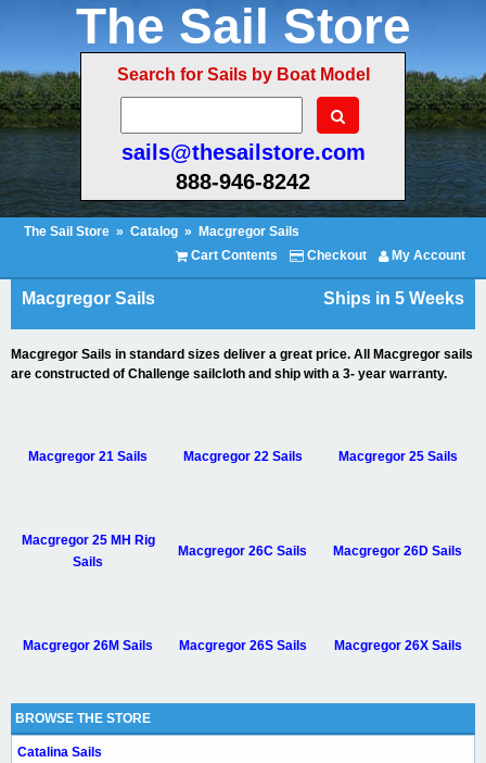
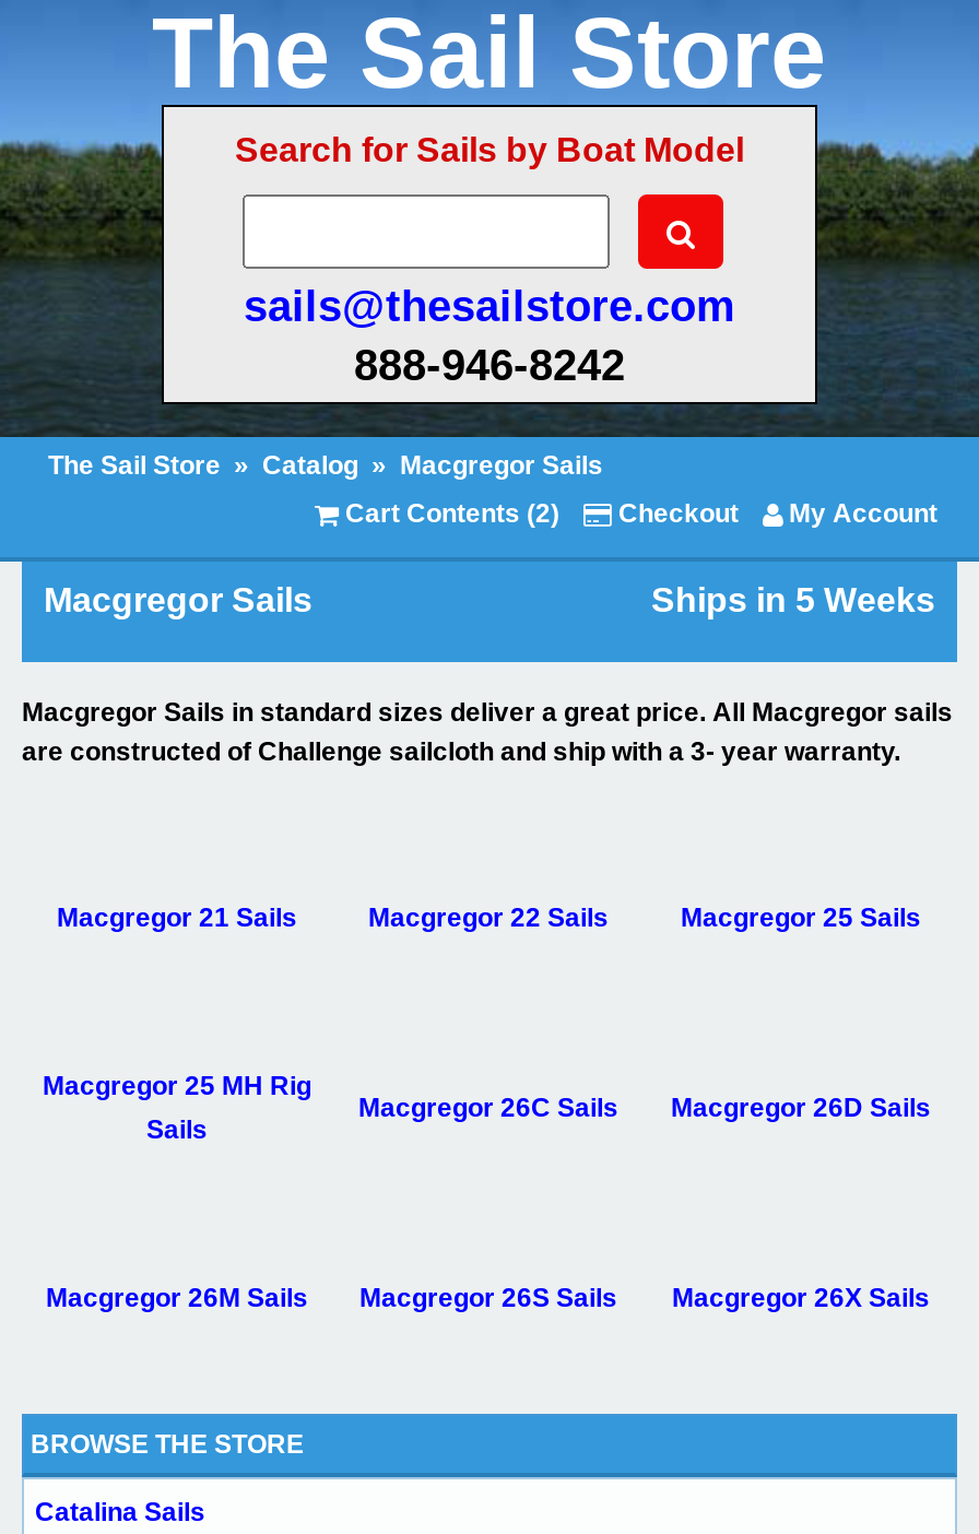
- Cart Contents
+ Cart Contents (2)
